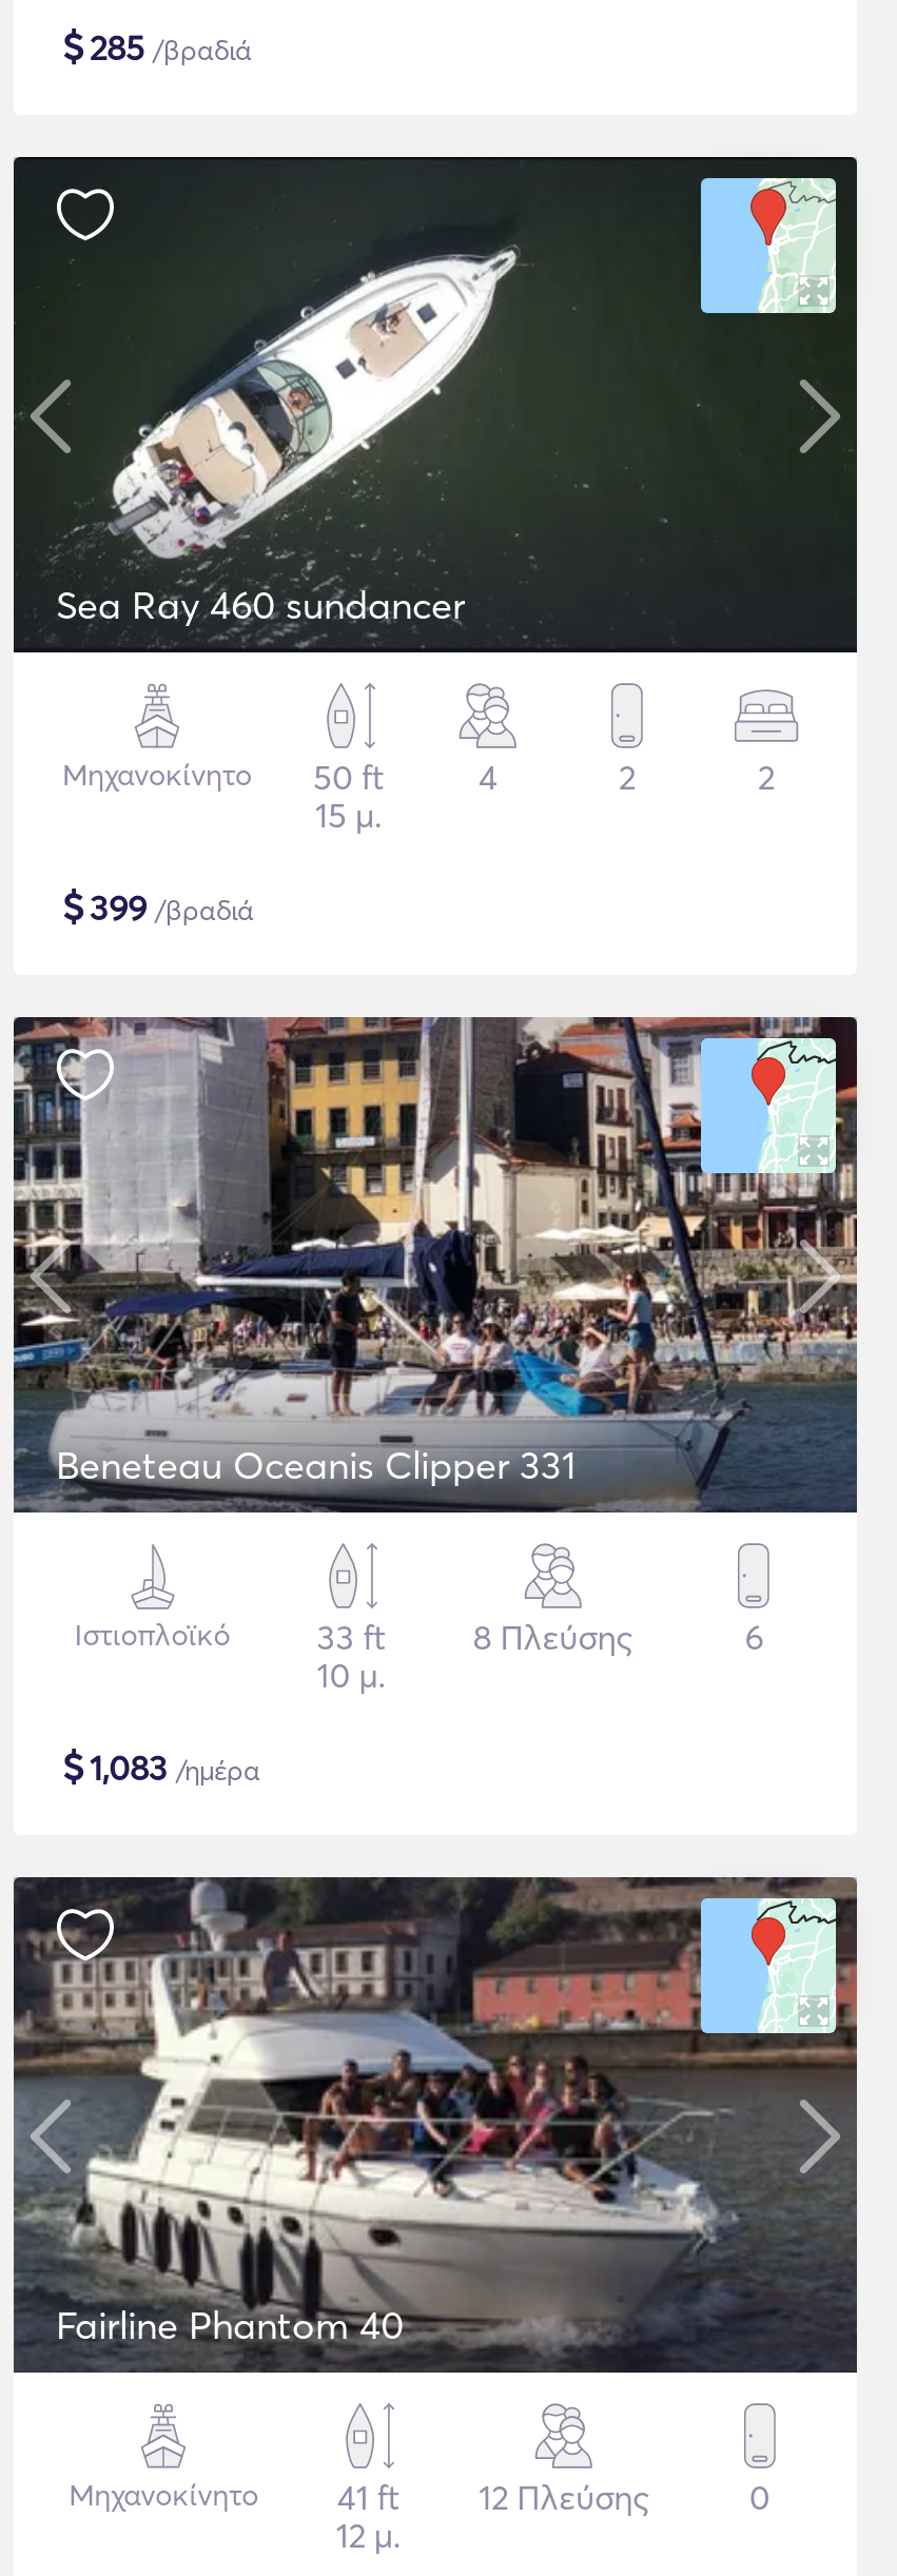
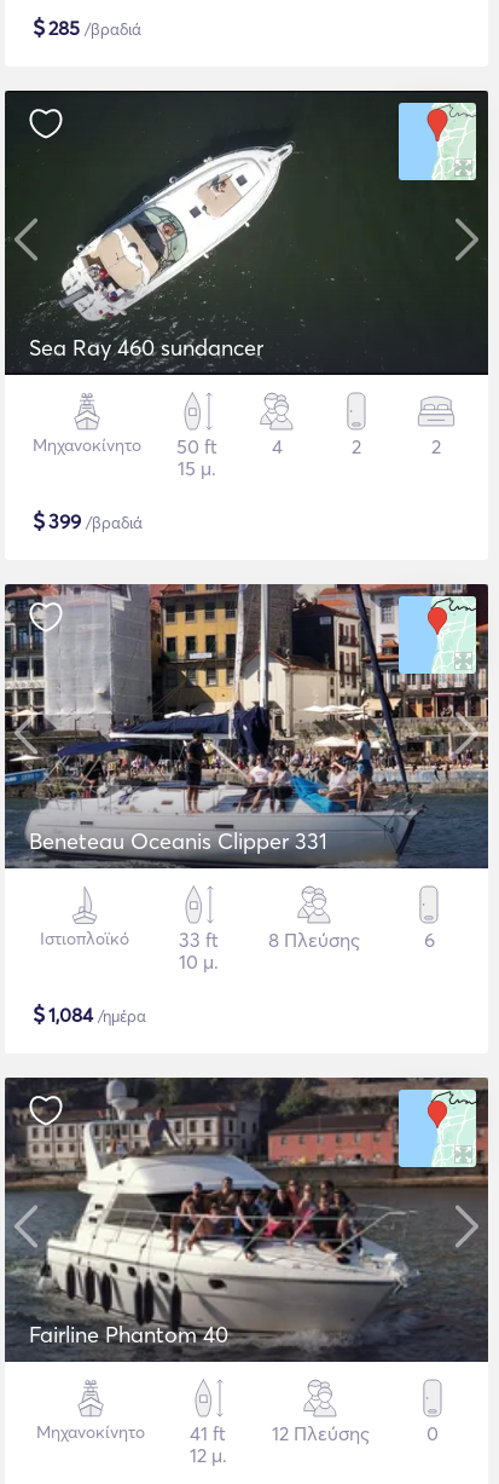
- $1,083 /ημέρα
+ $1,084 /ημέρα
